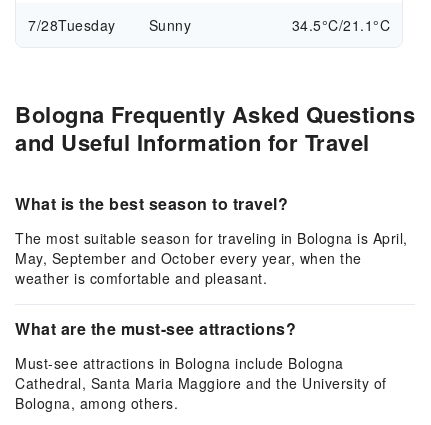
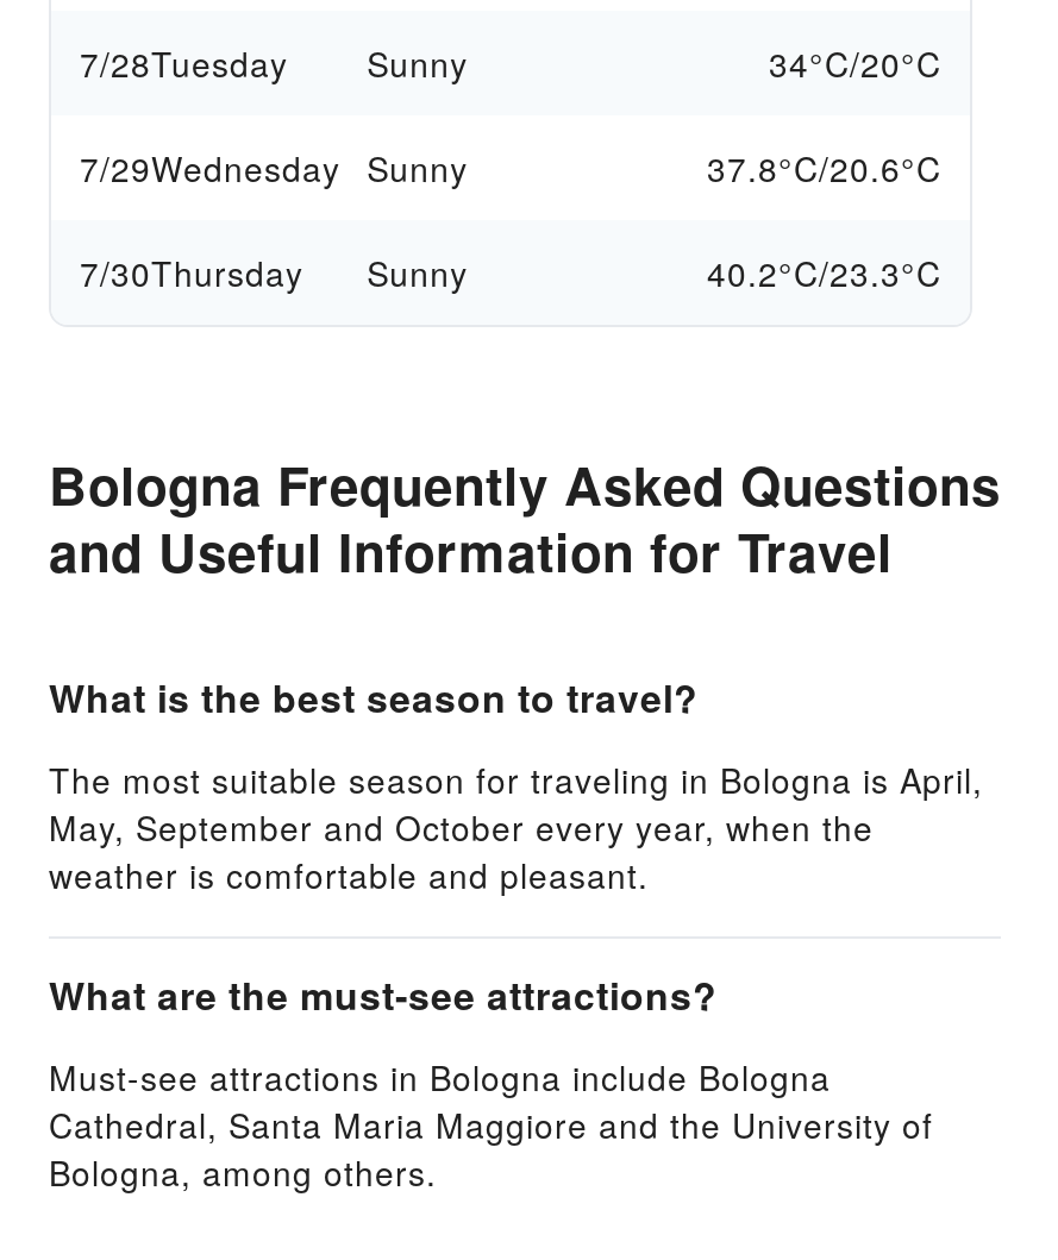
- 34.5°C/21.1°C
+ 34°C/20°C
+ 7/29Wednesday Sunny
+ 37.8°C/20.6°C
+ 7/30Thursday
+ Sunny
+ 40.2°C/23.3°C
